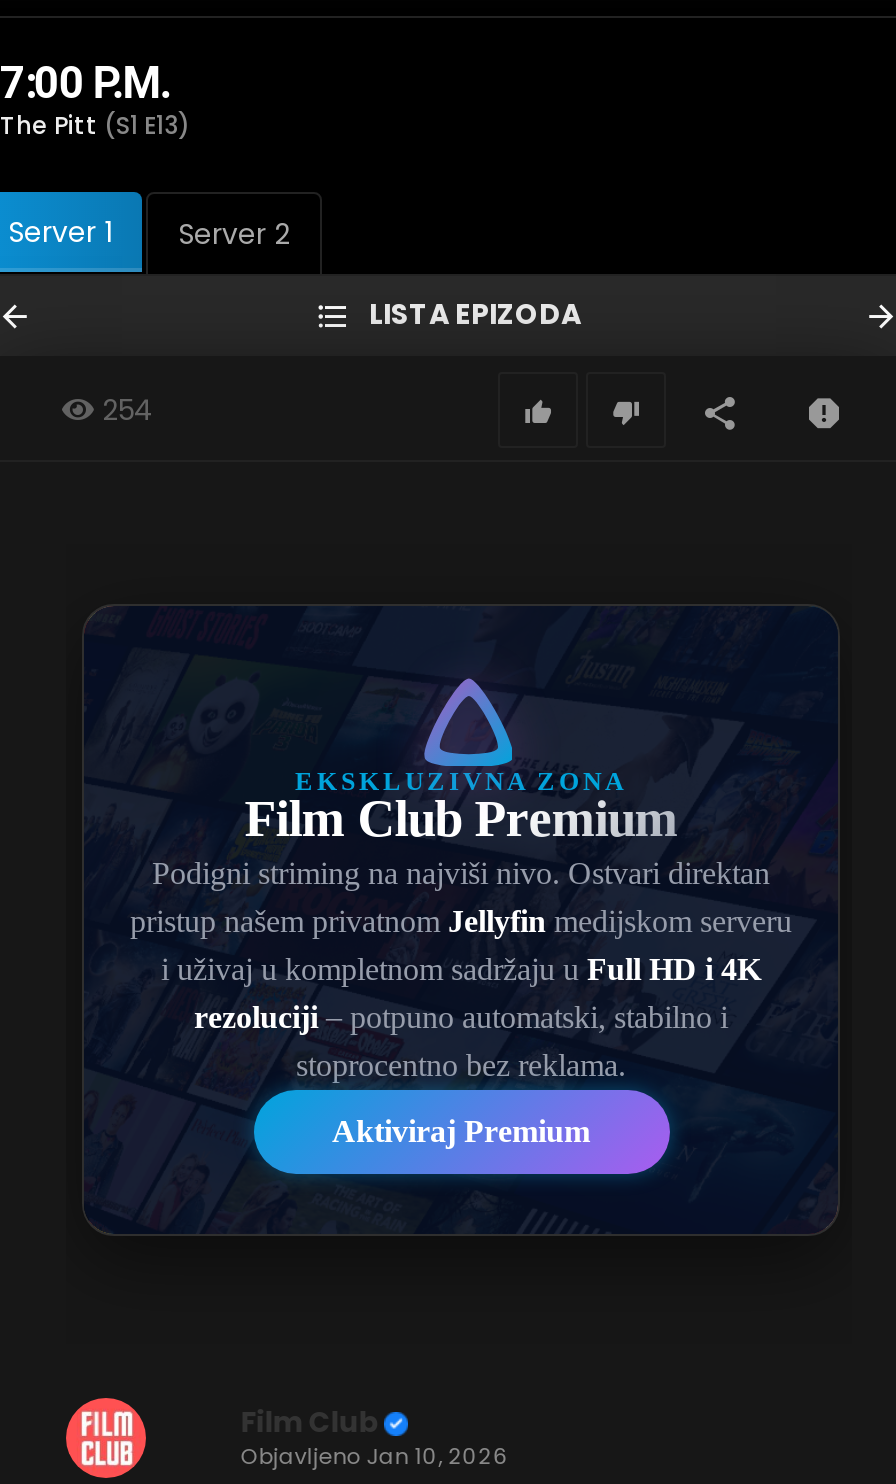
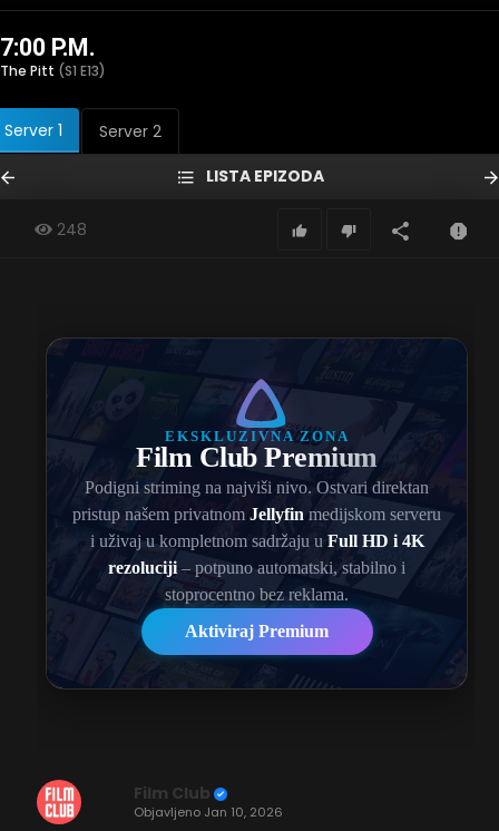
- 254
+ 248
